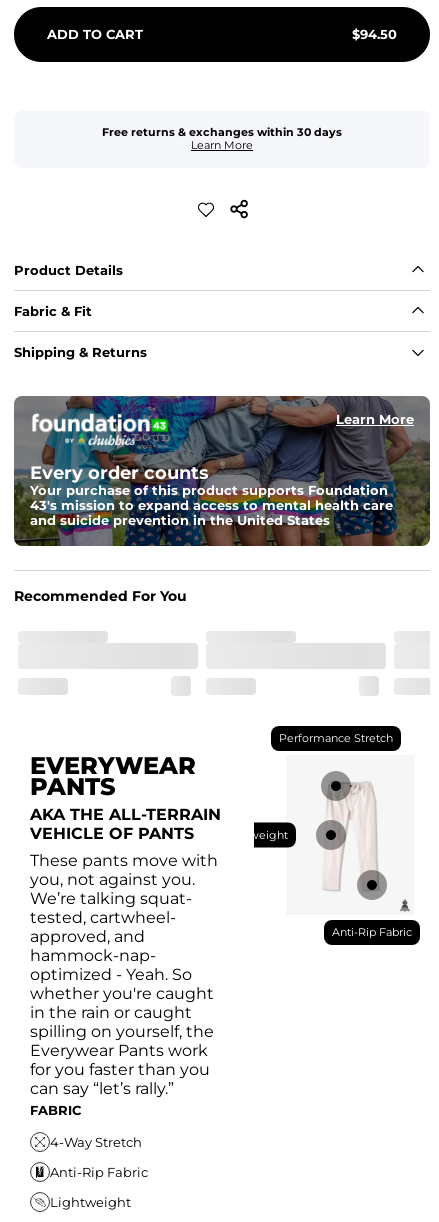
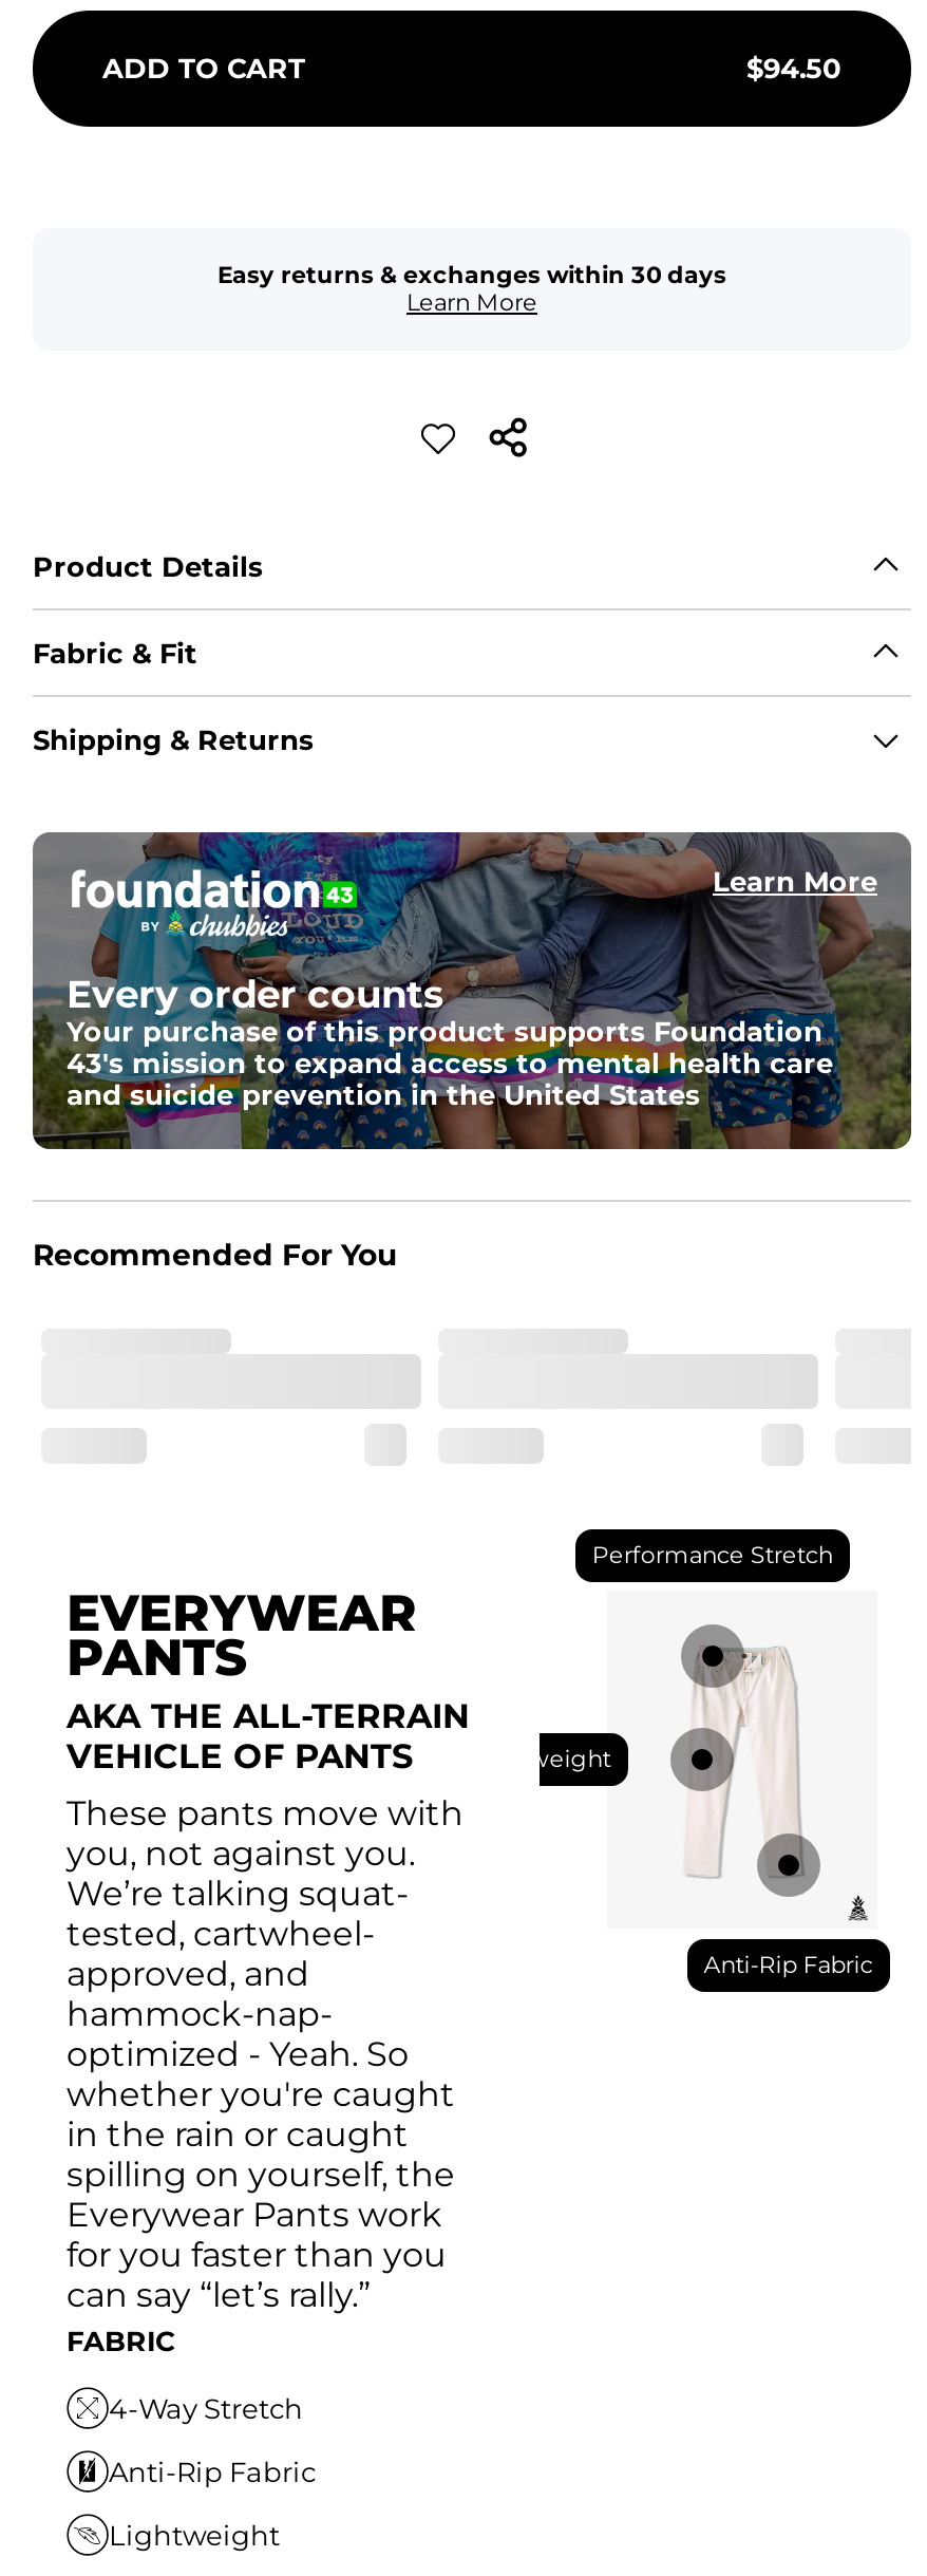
- Free returns & exchanges within 30 days
+ Easy returns & exchanges within 30 days
